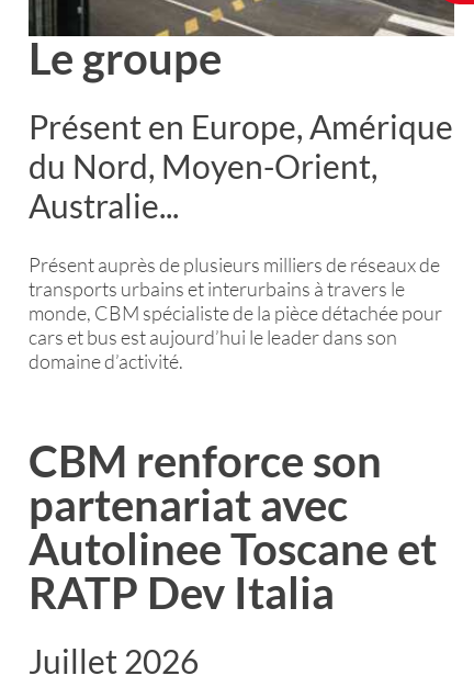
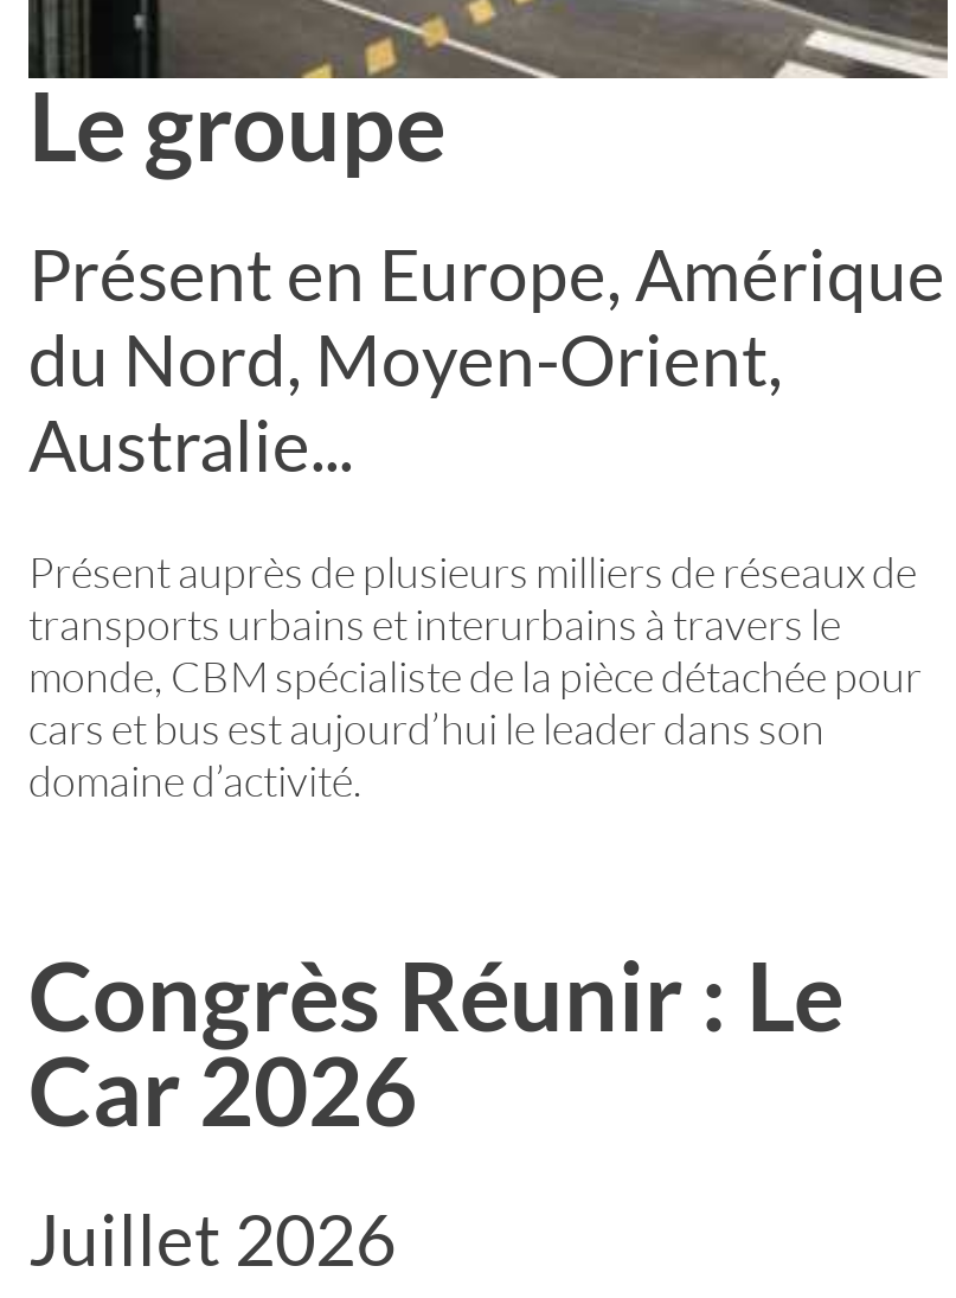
- CBM renforce son
- partenariat avec
- Autolinee Toscane et
- RATP Dev Italia
+ Congrès Réunir : Le
+ Car 2026
